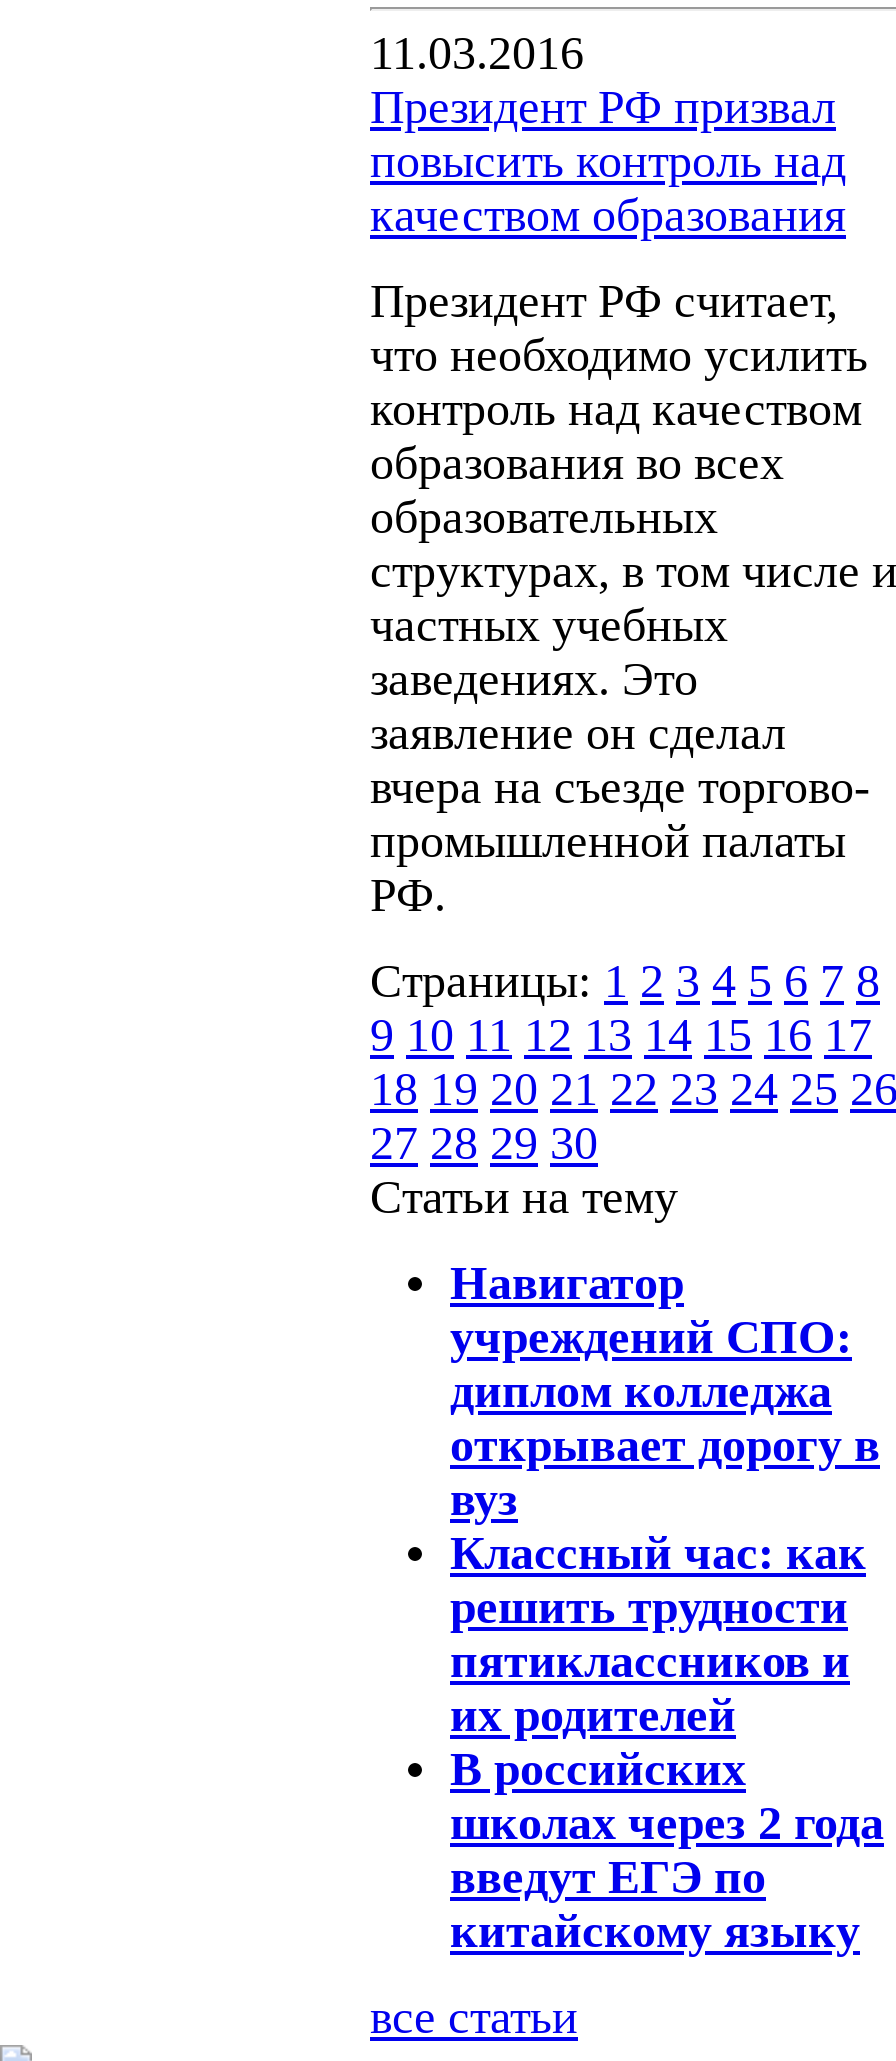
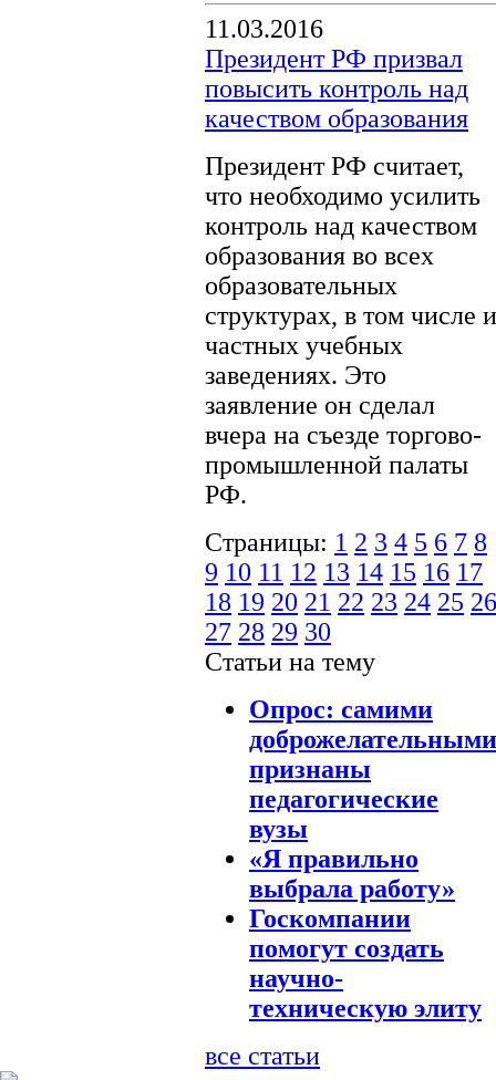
- Навигатор
- учреждений СПО:
- диплом колледжа
- открывает дорогу в
- вуз
- Классный час: как
- решить трудности
- пятиклассников и
- их родителей
- В российских
- школах через 2 года
- введут ЕГЭ по
- китайскому языку
+ Опрос: самими
+ доброжелательными
+ признаны
+ педагогические
+ вузы
+ «Я правильно
+ выбрала работу»
+ Госкомпании
+ помогут создать
+ научно-
+ техническую элиту
